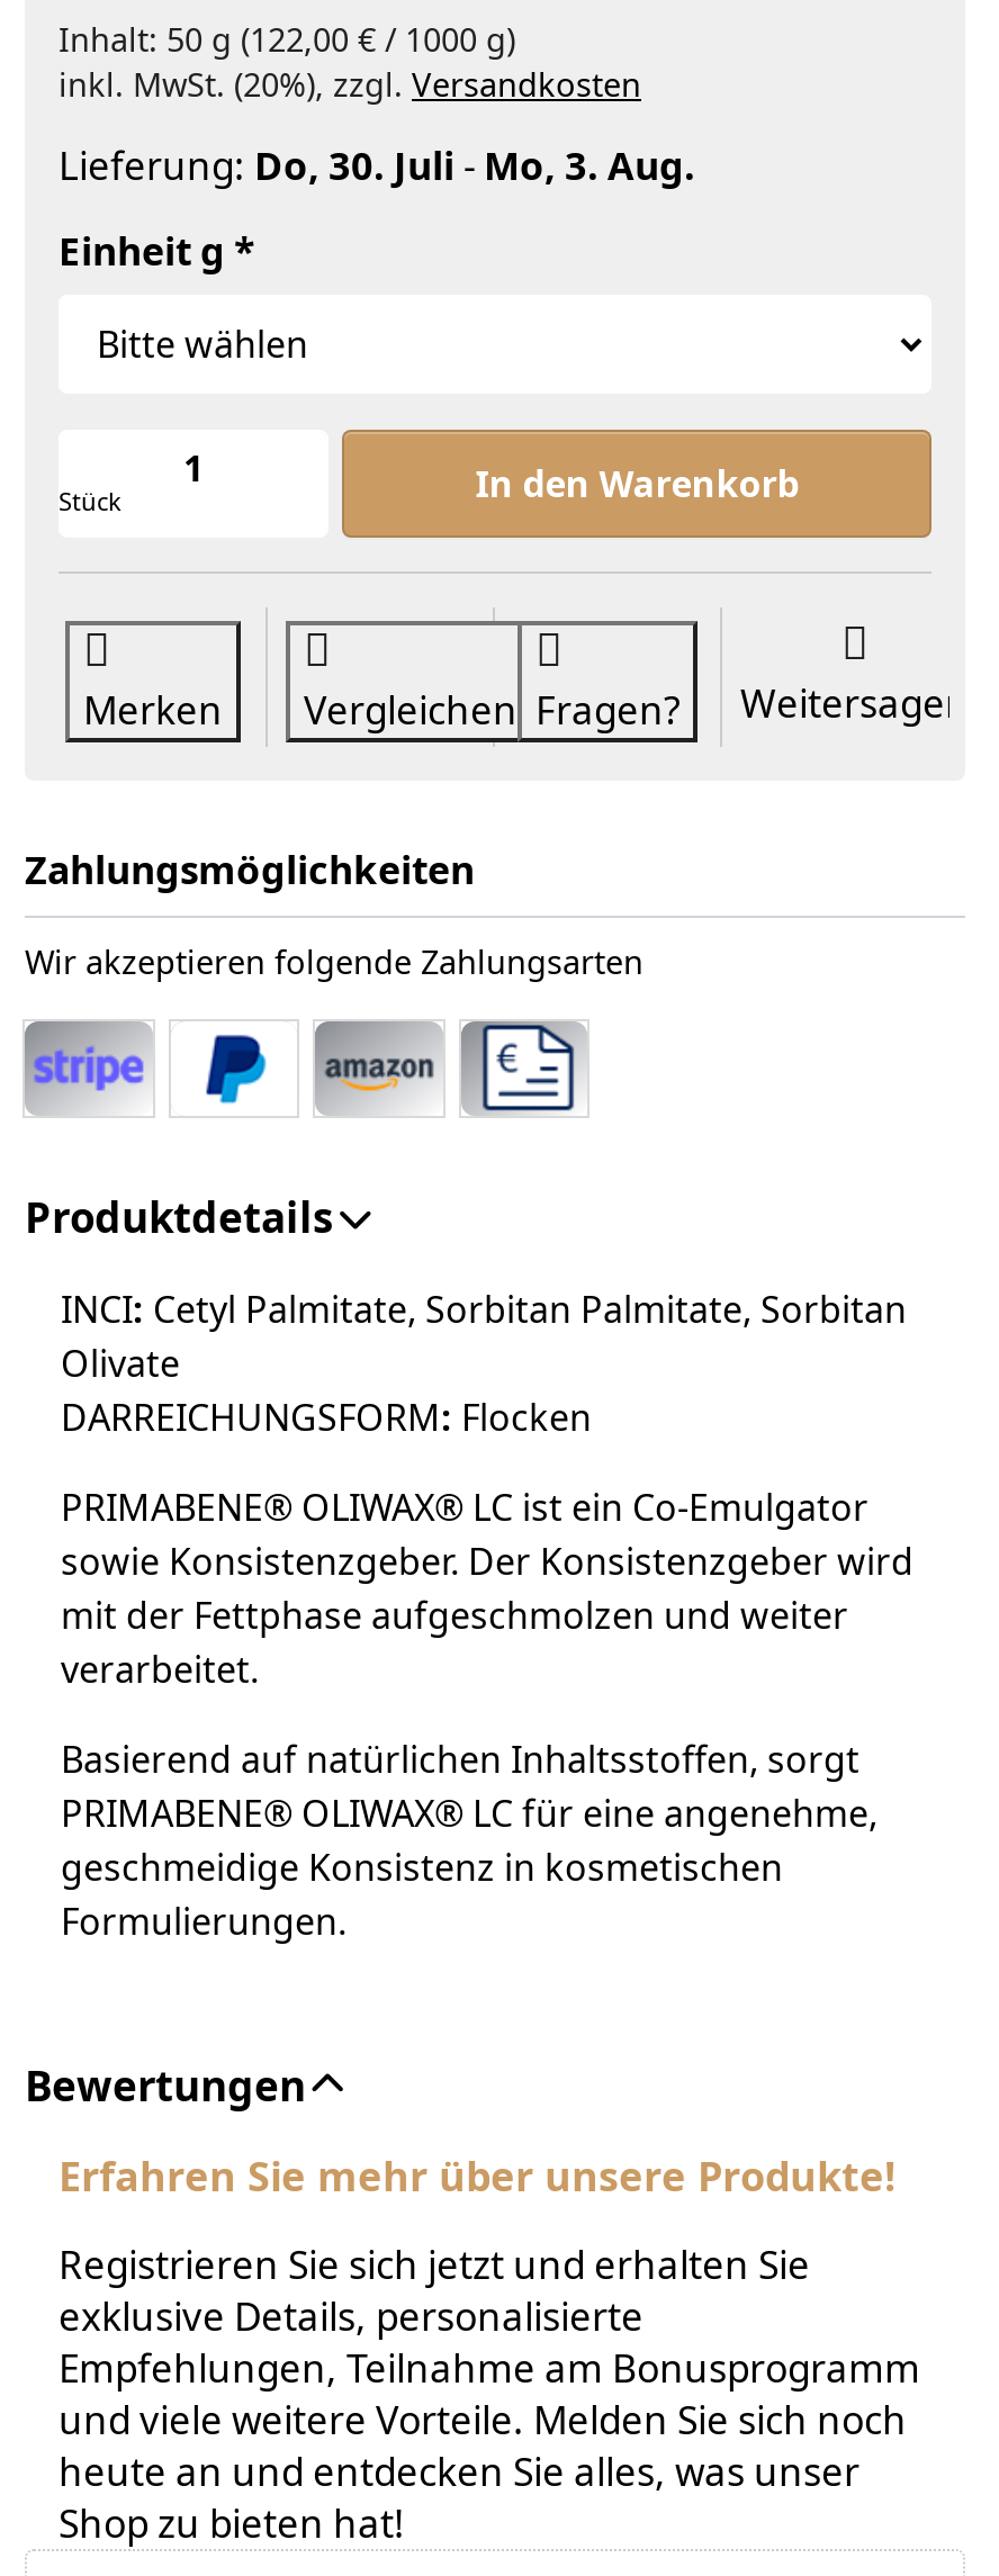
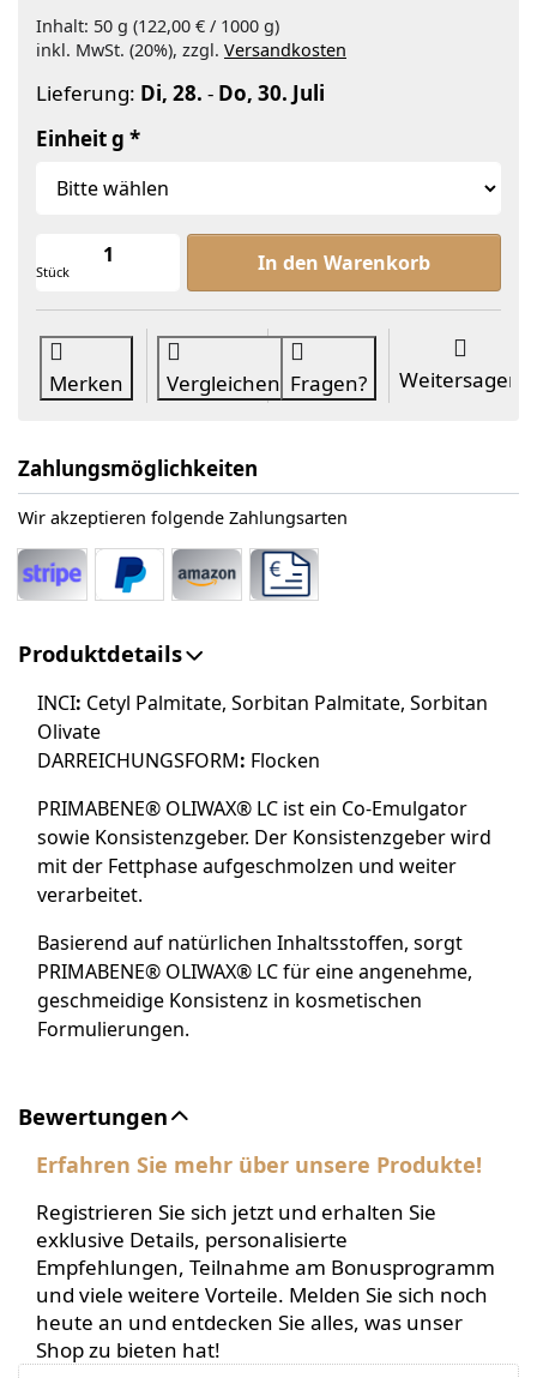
- Lieferung: Do, 30. Juli - Mo, 3. Aug.
+ Lieferung: Di, 28. - Do, 30. Juli
